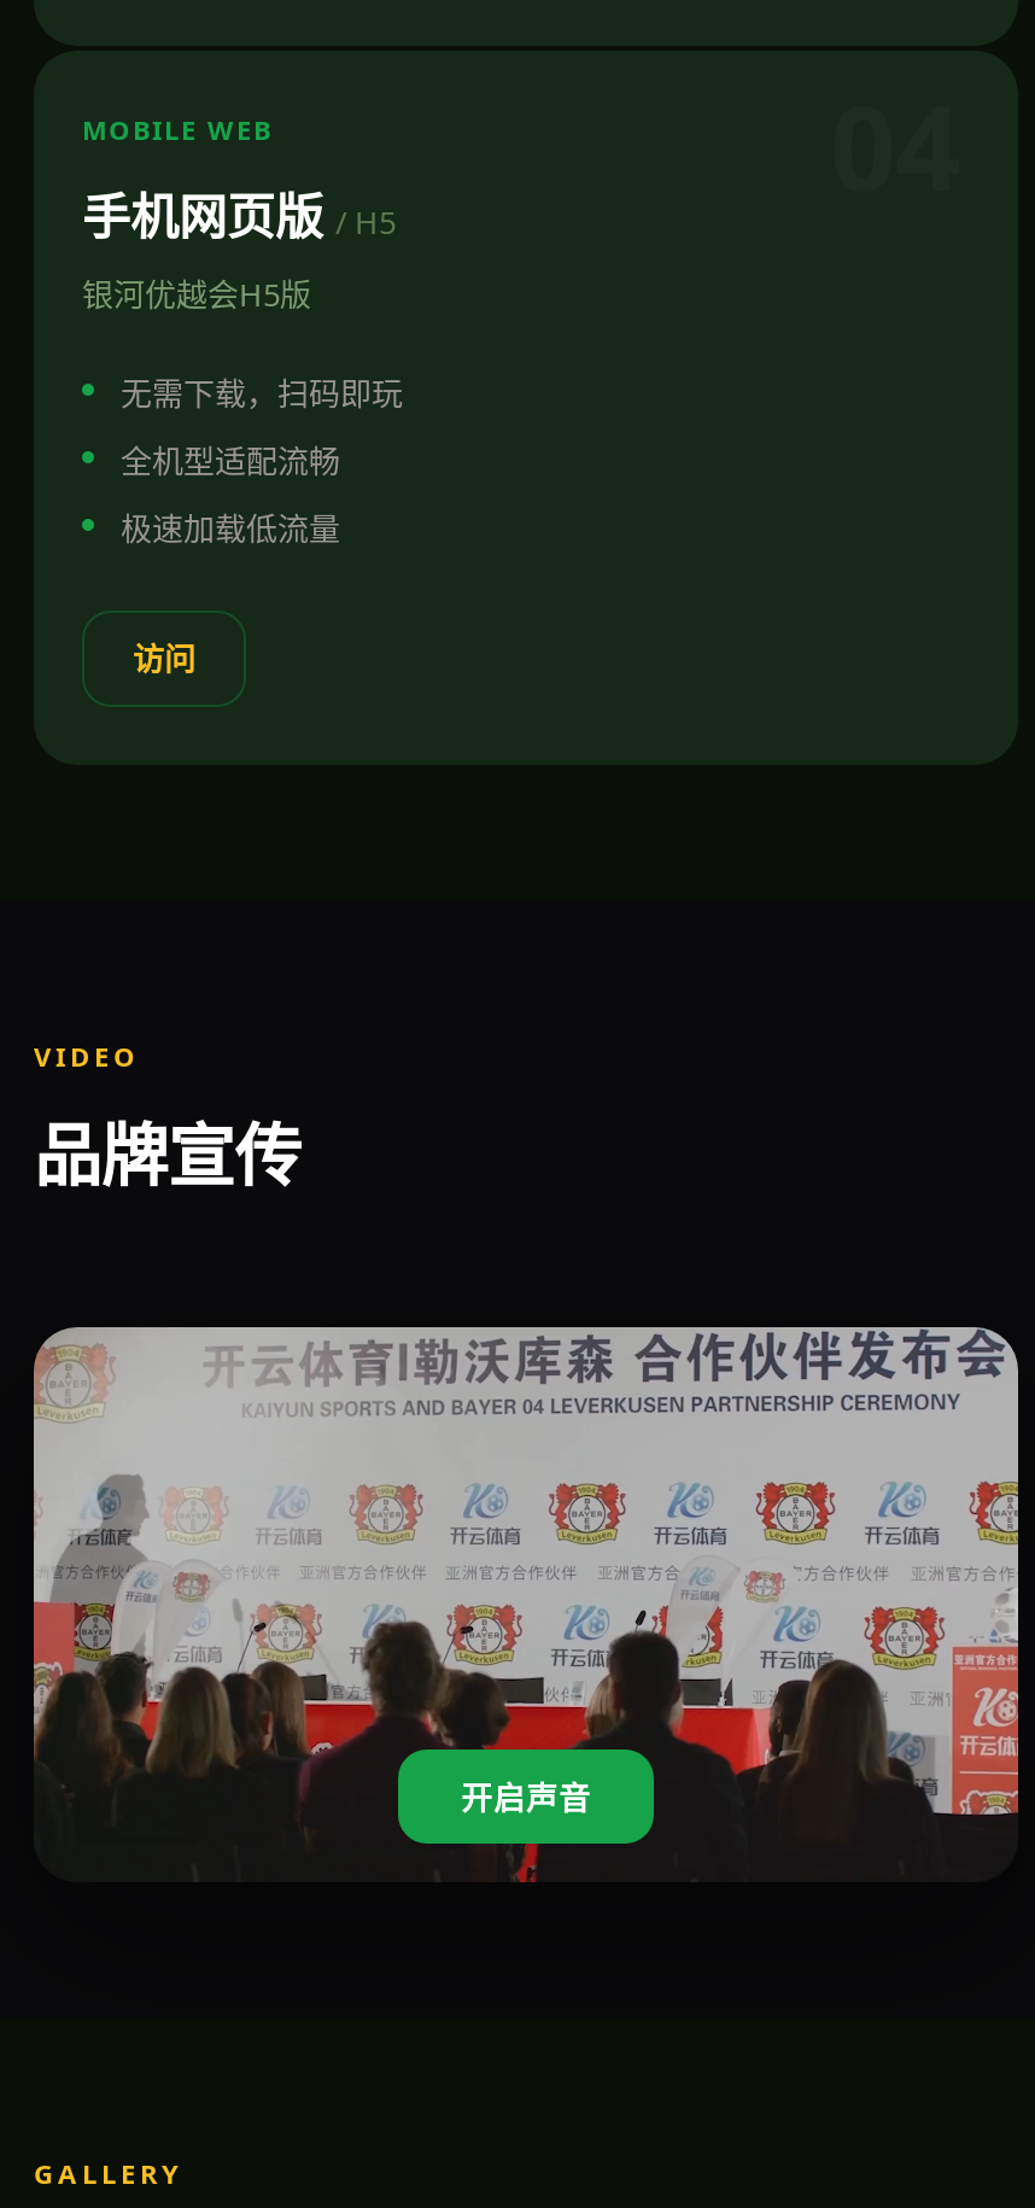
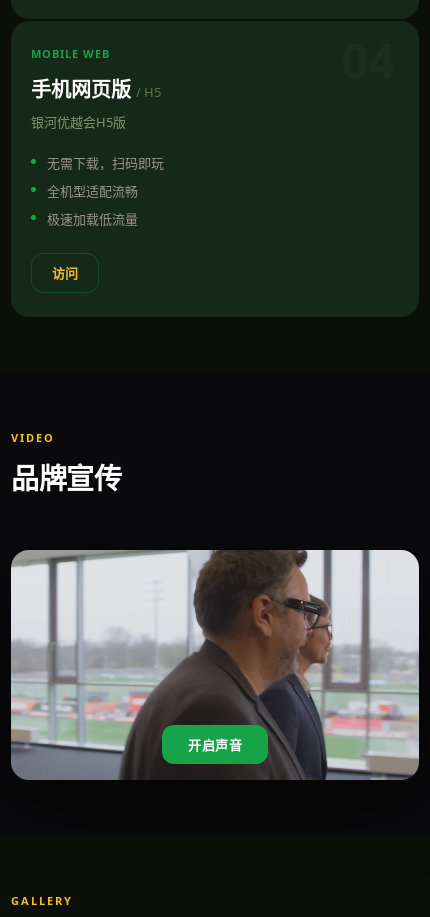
- [image]
+ [image]
